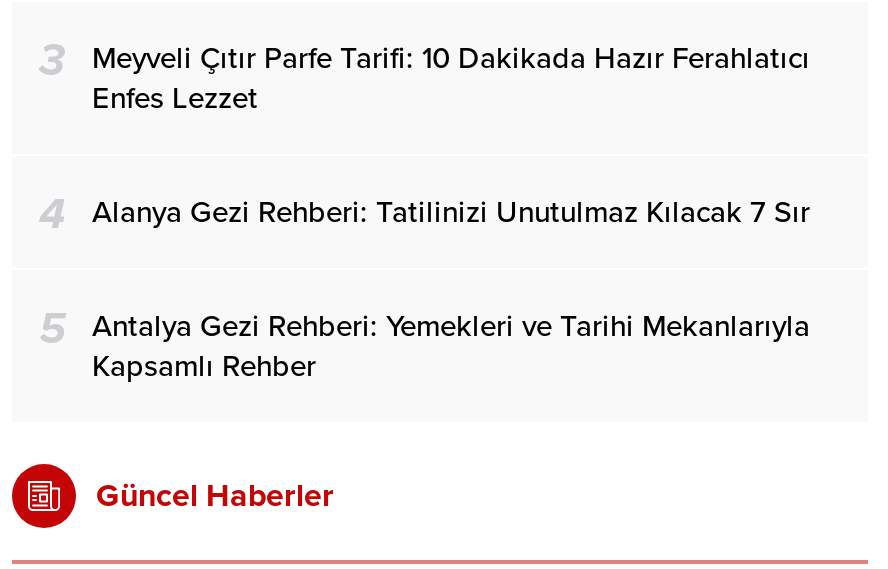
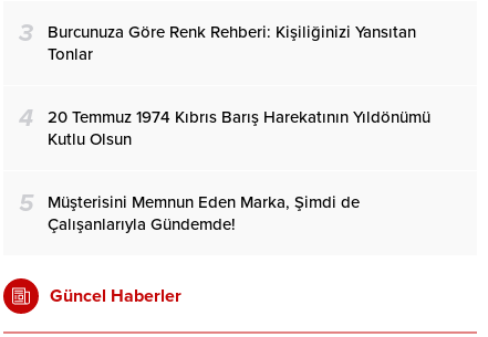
- Meyveli Çıtır Parfe Tarifi: 10 Dakikada Hazır Ferahlatıcı
- Enfes Lezzet
+ Burcunuza Göre Renk Rehberi: Kişiliğinizi Yansıtan
+ Tonlar

- Alanya Gezi Rehberi: Tatilinizi Unutulmaz Kılacak 7 Sır
+ 20 Temmuz 1974 Kıbrıs Barış Harekatının Yıldönümü
+ Kutlu Olsun

- Antalya Gezi Rehberi: Yemekleri ve Tarihi Mekanlarıyla
- Kapsamlı Rehber
+ Müşterisini Memnun Eden Marka, Şimdi de
+ Çalışanlarıyla Gündemde!
